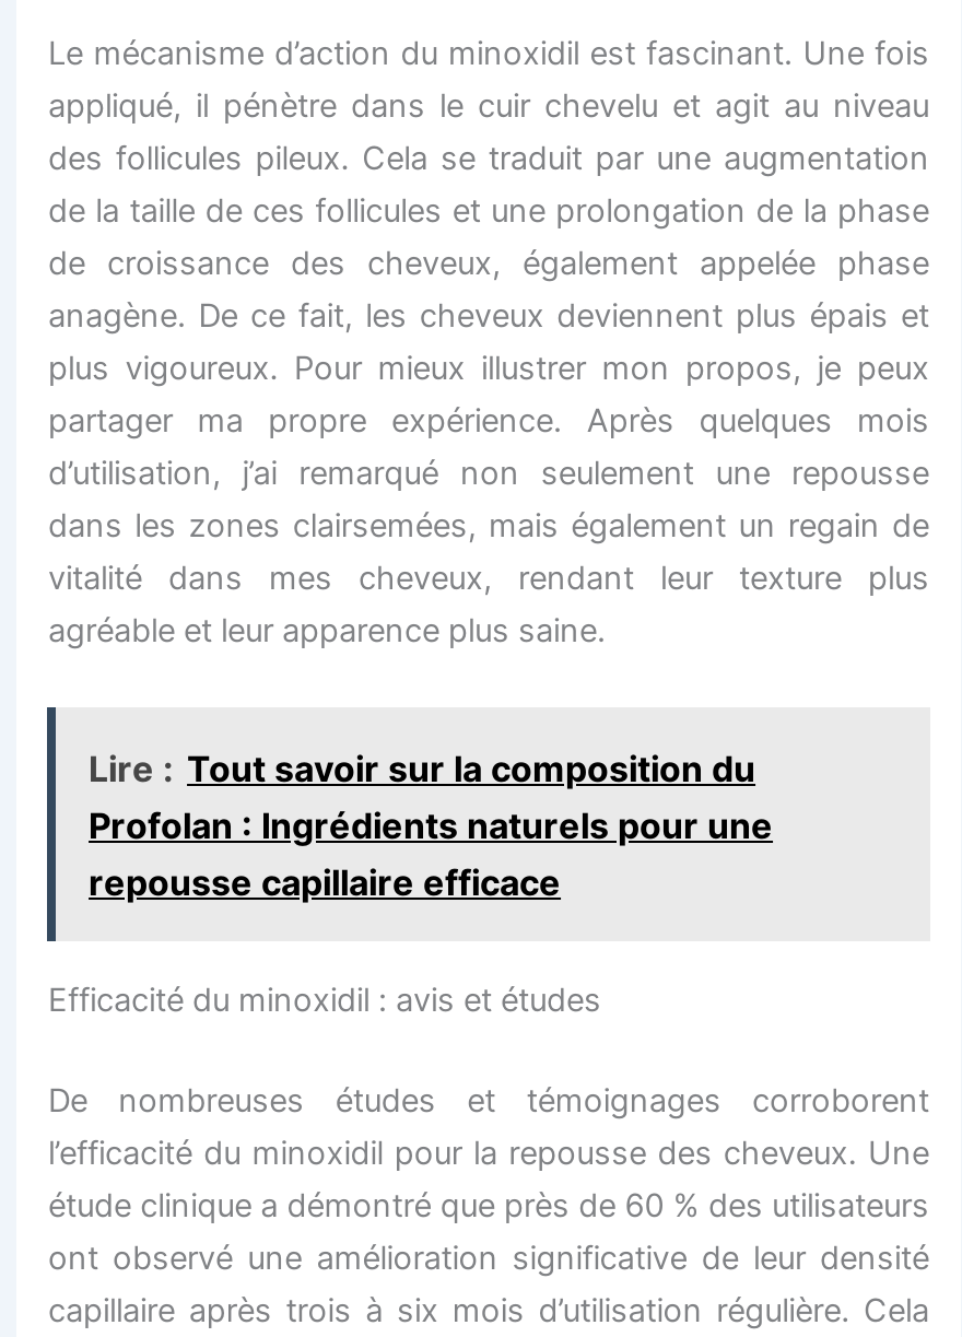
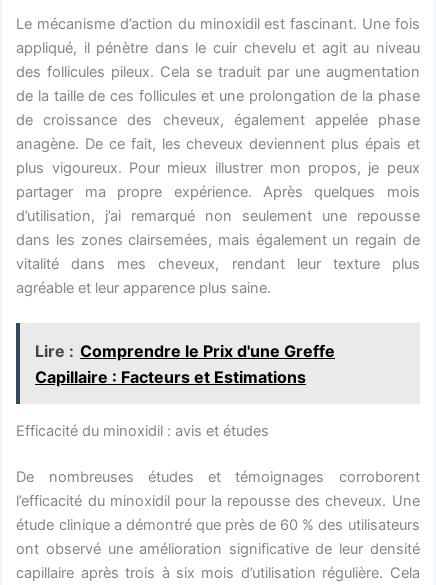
- Lire : Tout savoir sur la composition du
- Profolan : Ingrédients naturels pour une
- repousse capillaire efficace
+ Lire : Comprendre le Prix d'une Greffe
+ Capillaire : Facteurs et Estimations
